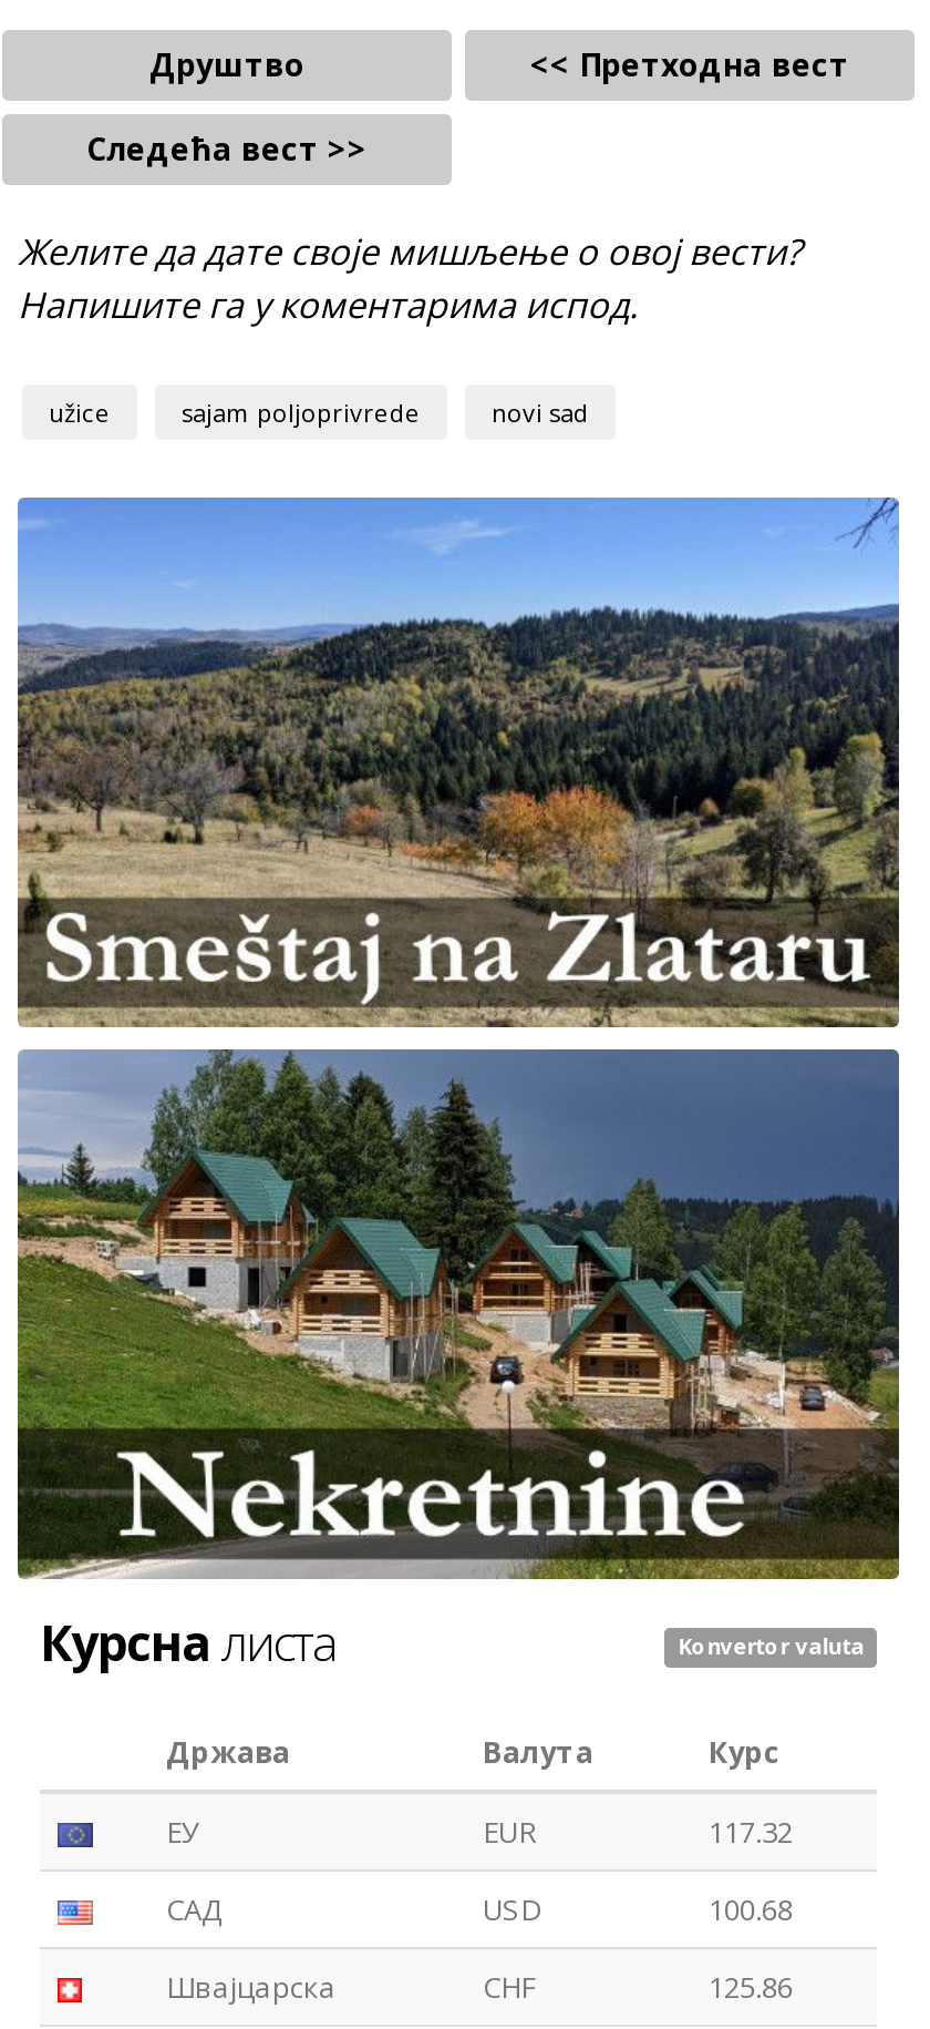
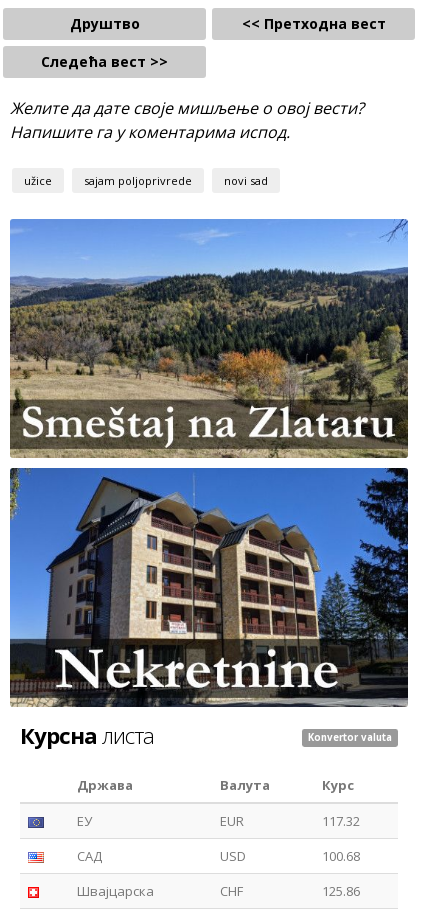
- [image]
+ [image]
